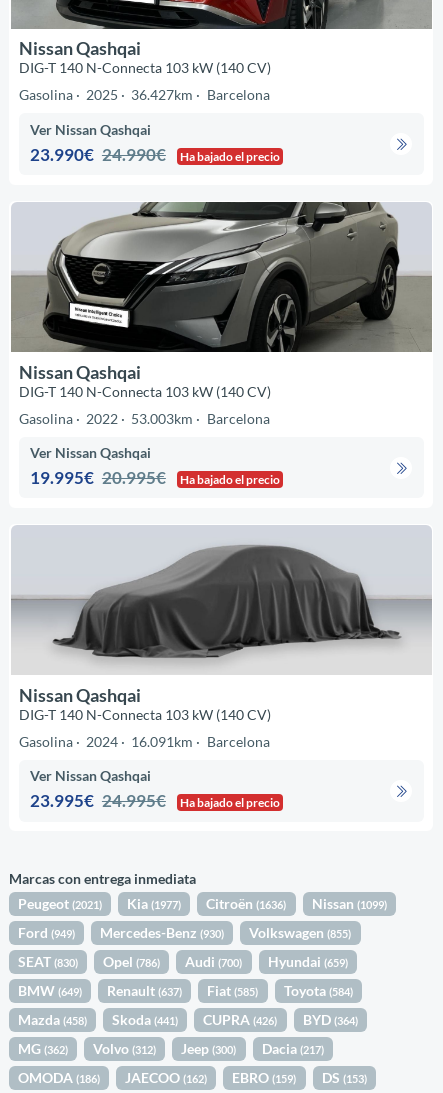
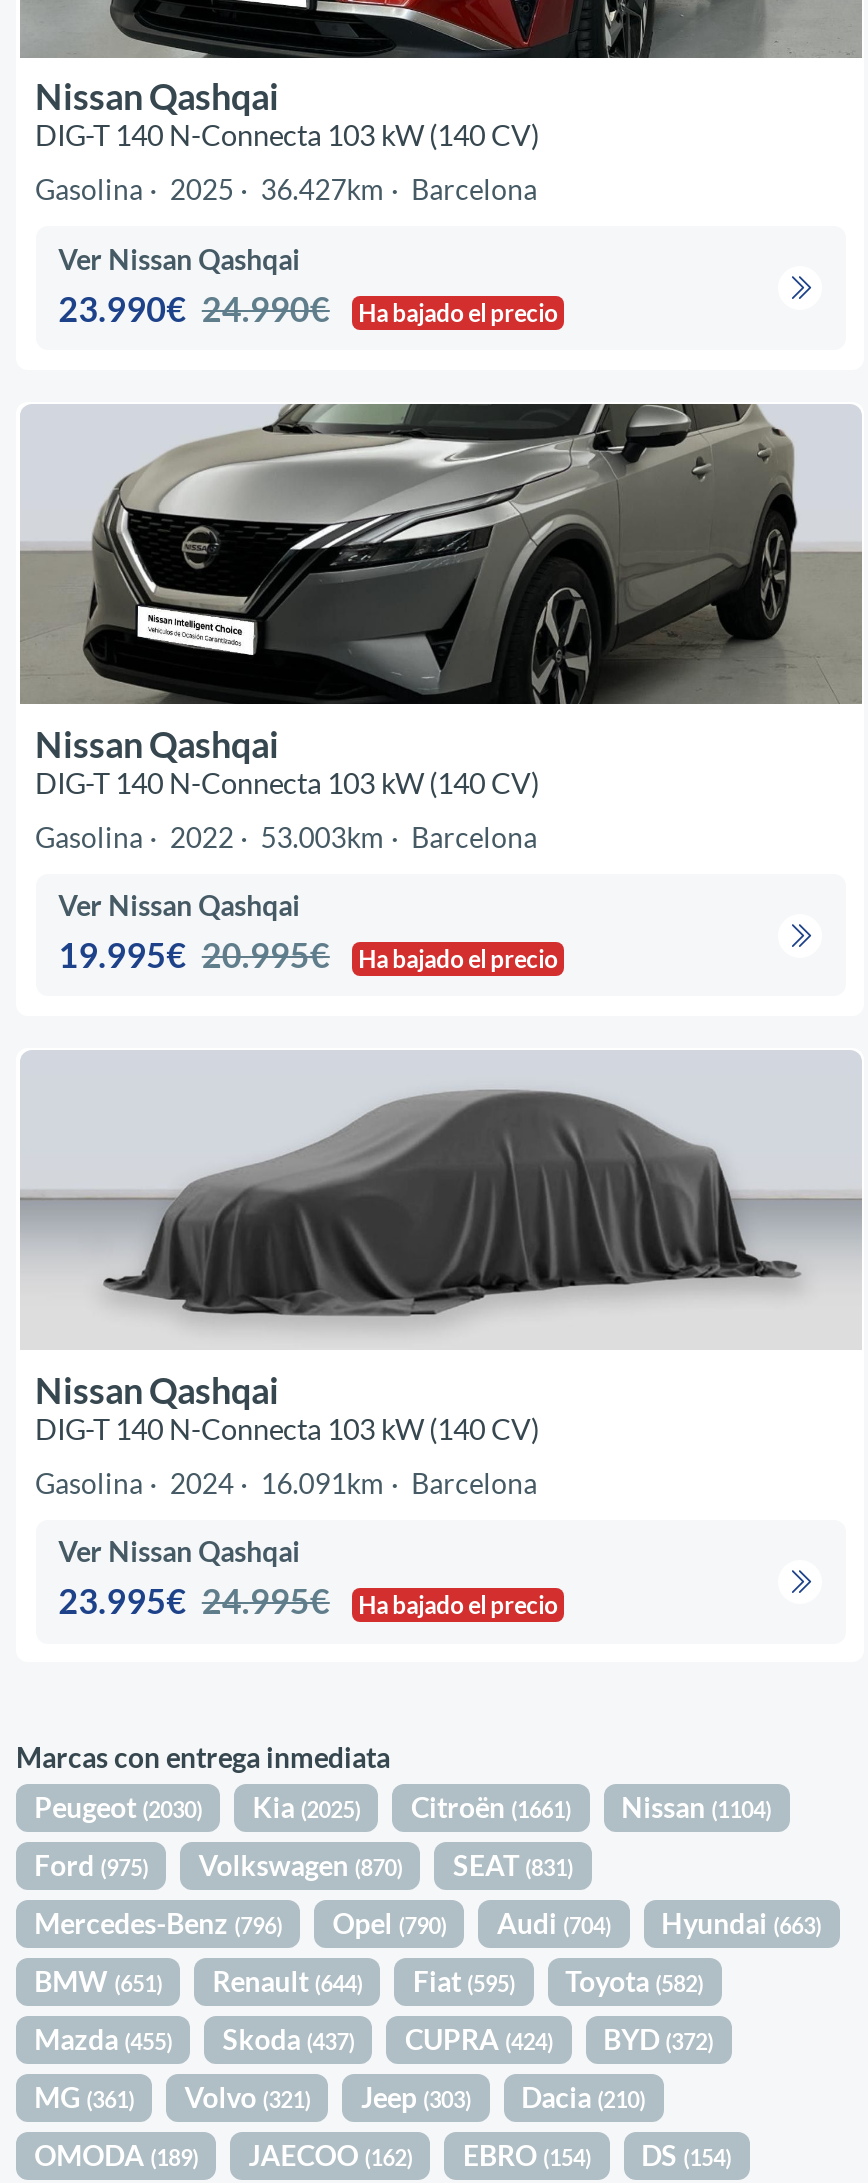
- Peugeot (2021)
- Kia (1977)
- Citroën (1636)
- Nissan (1099)
+ Peugeot (2030)
+ Kia (2025)
+ Citroën (1661)
+ Nissan (1104)

- Ford (949)
- Mercedes-Benz (930)
- Volkswagen (855)
+ Ford (975)
+ Volkswagen (870)
+ SEAT (831)

- SEAT (830)
- Opel (786)
- Audi (700)
- Hyundai (659)
+ Mercedes-Benz (796)
+ Opel (790)
+ Audi (704)
+ Hyundai (663)

- BMW (649)
- Renault (637)
- Fiat (585)
- Toyota (584)
+ BMW (651)
+ Renault (644)
+ Fiat (595)
+ Toyota (582)

- Mazda (458)
- Skoda (441)
- CUPRA (426)
- BYD (364)
+ Mazda (455)
+ Skoda (437)
+ CUPRA (424)
+ BYD (372)

- MG (362)
- Volvo (312)
- Jeep (300)
- Dacia (217)
+ MG (361)
+ Volvo (321)
+ Jeep (303)
+ Dacia (210)

- OMODA (186)
+ OMODA (189)

- EBRO (159)
+ EBRO (154)

- DS (153)
+ DS (154)
